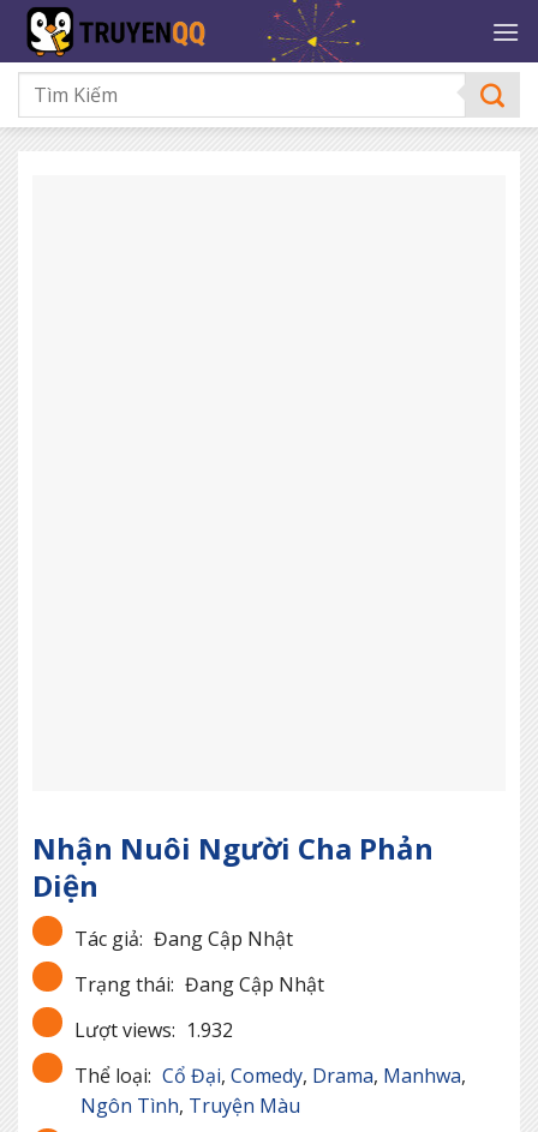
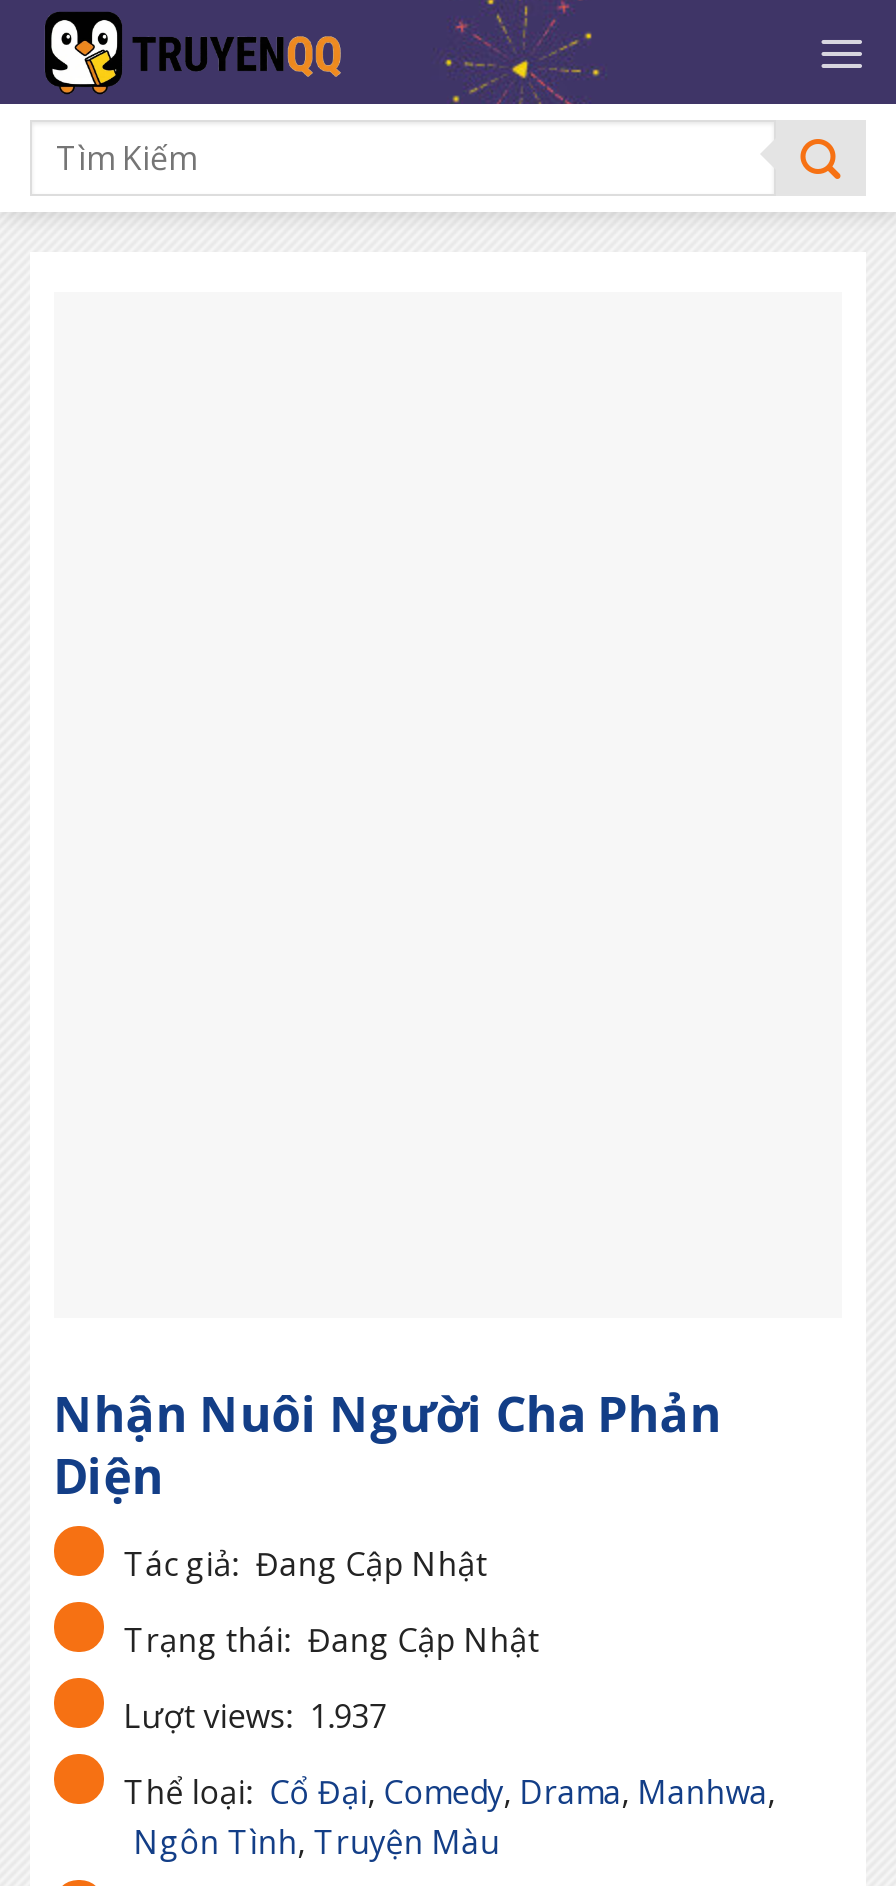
- Lượt views: 1.932
+ Lượt views: 1.937
